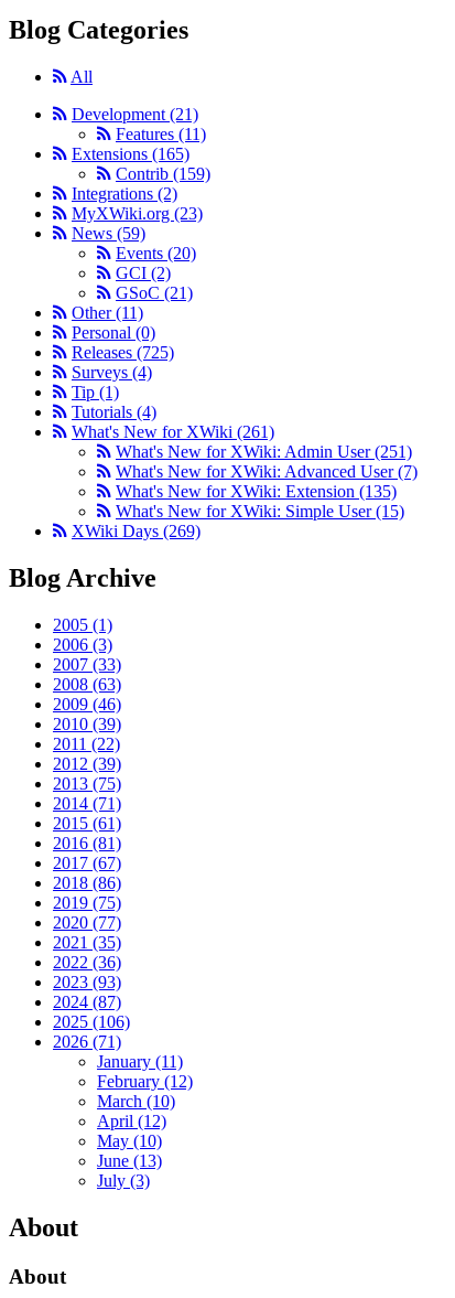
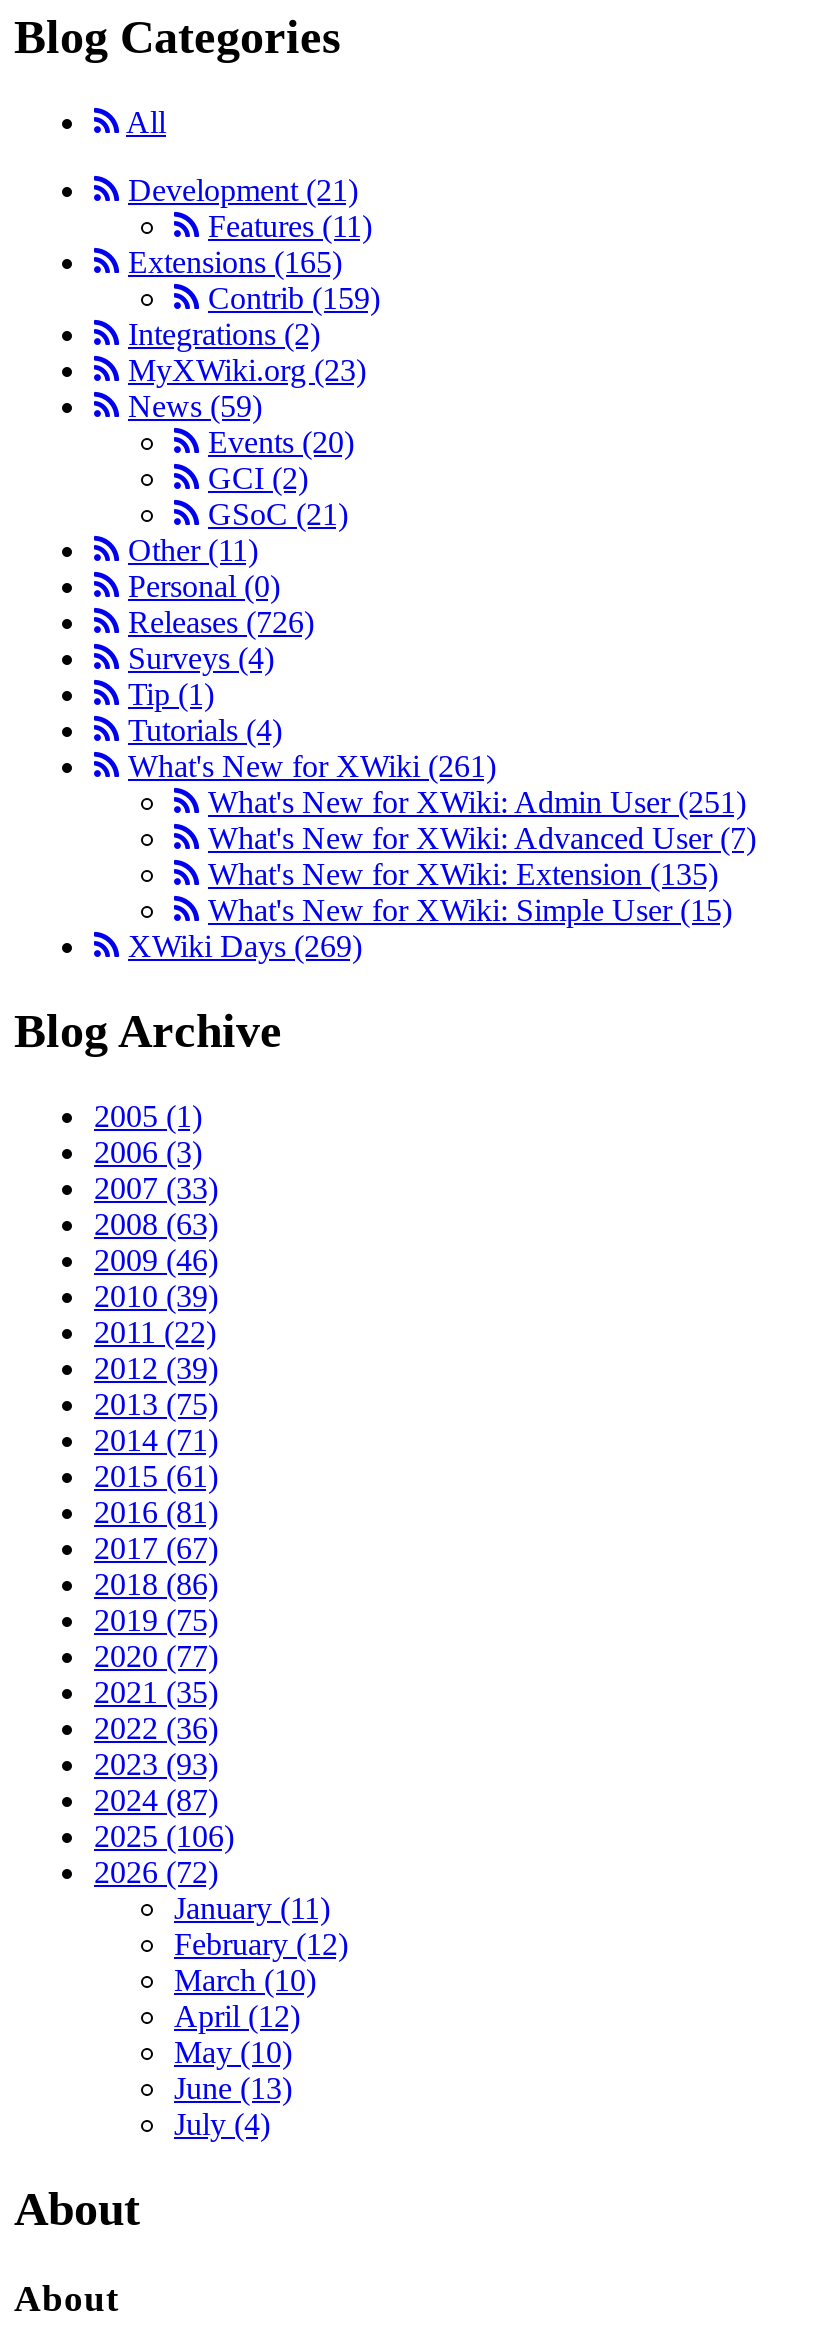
- Releases (725)
+ Releases (726)

- 2026 (71)
+ 2026 (72)

- July (3)
+ July (4)
